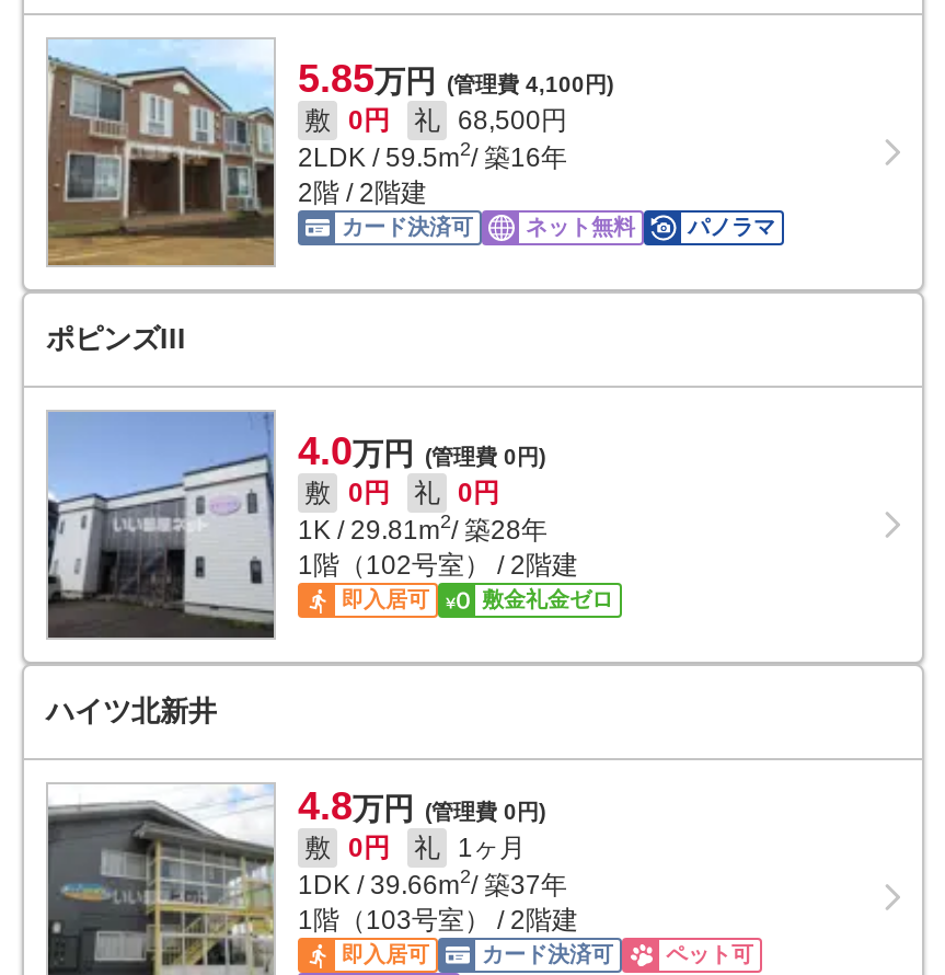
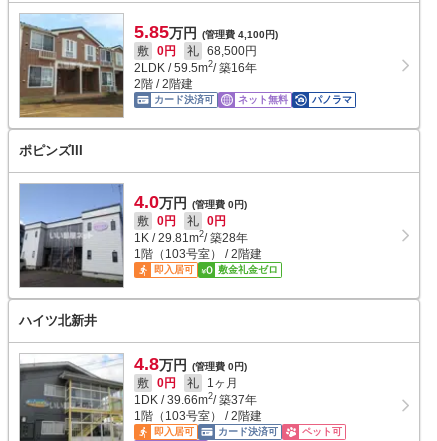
- 1階（102号室） / 2階建
+ 1階（103号室） / 2階建
